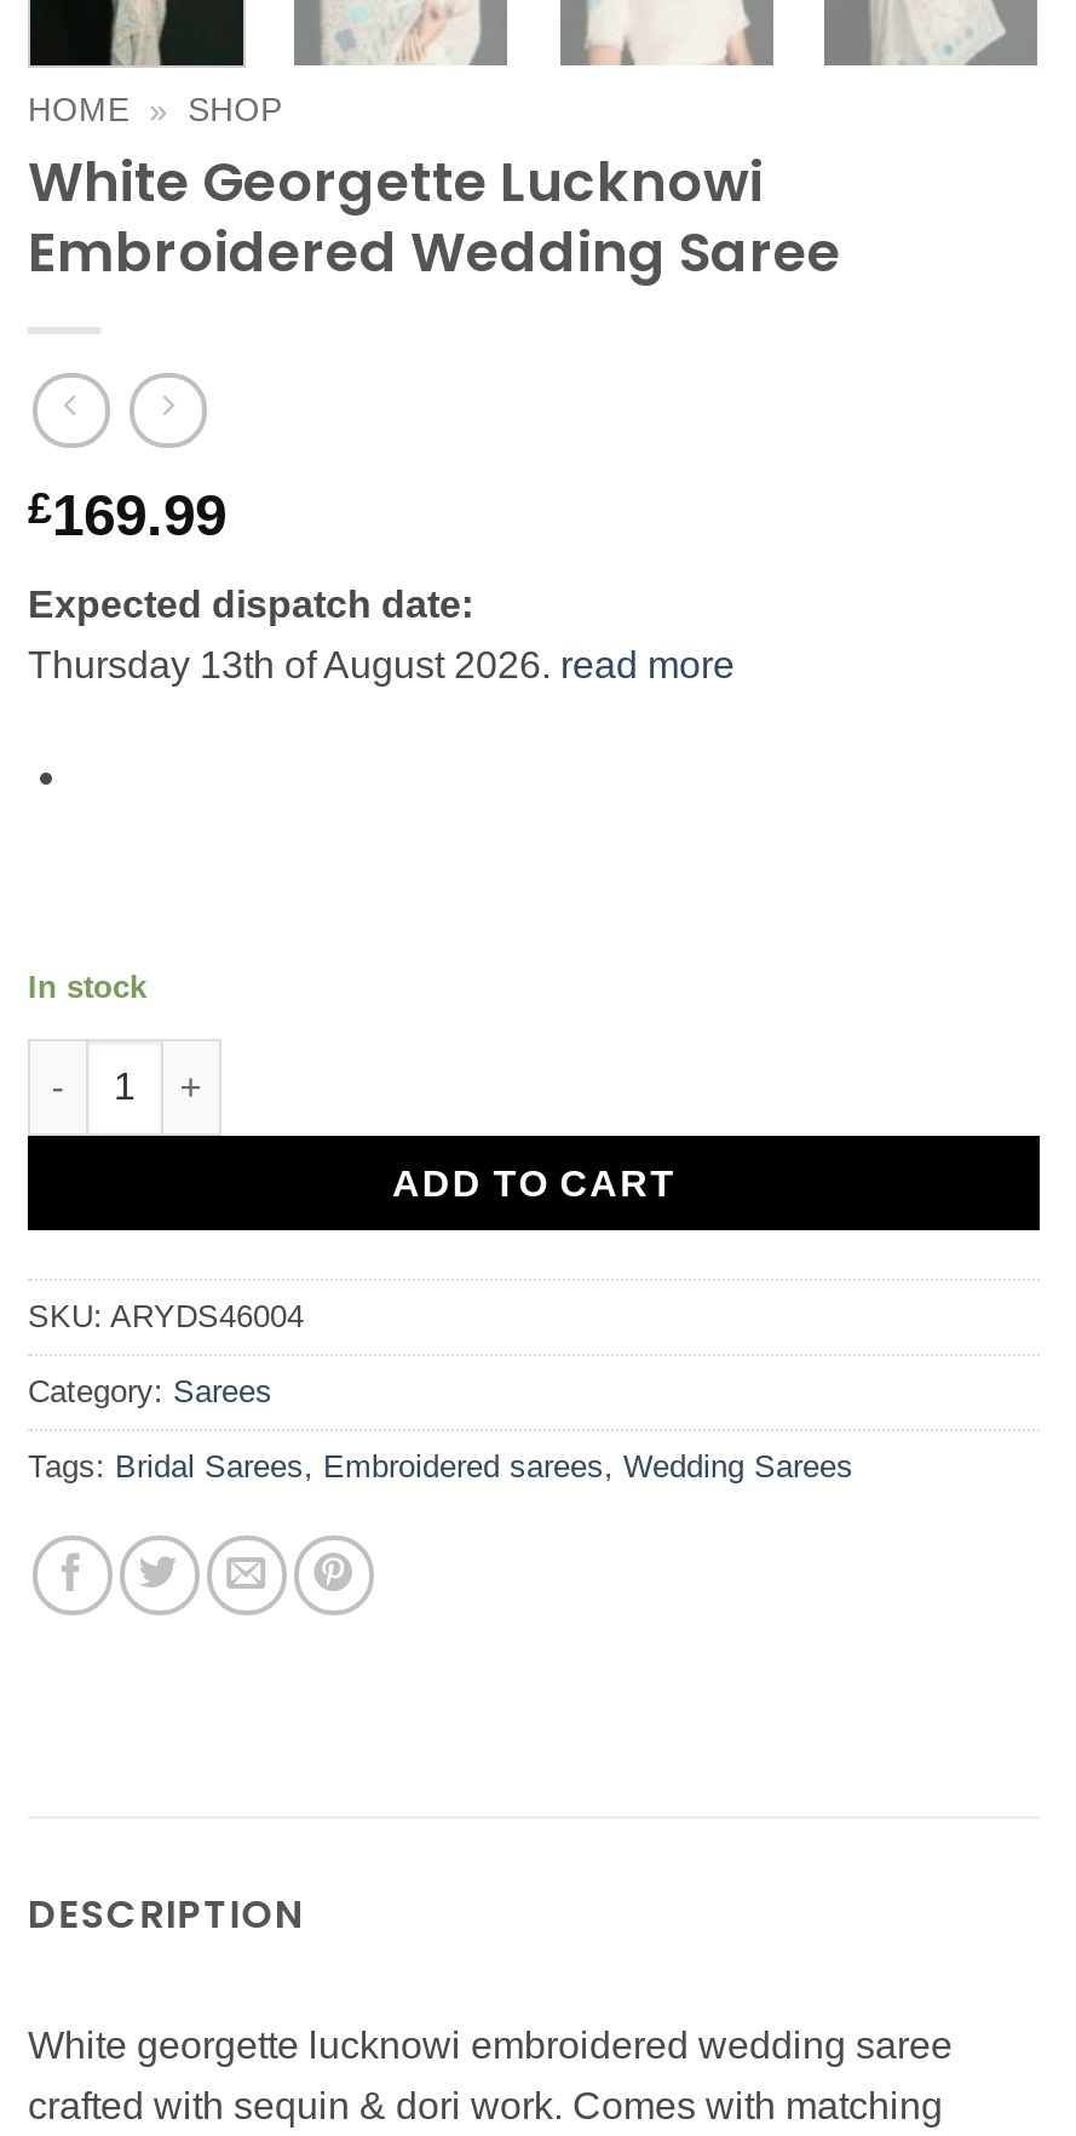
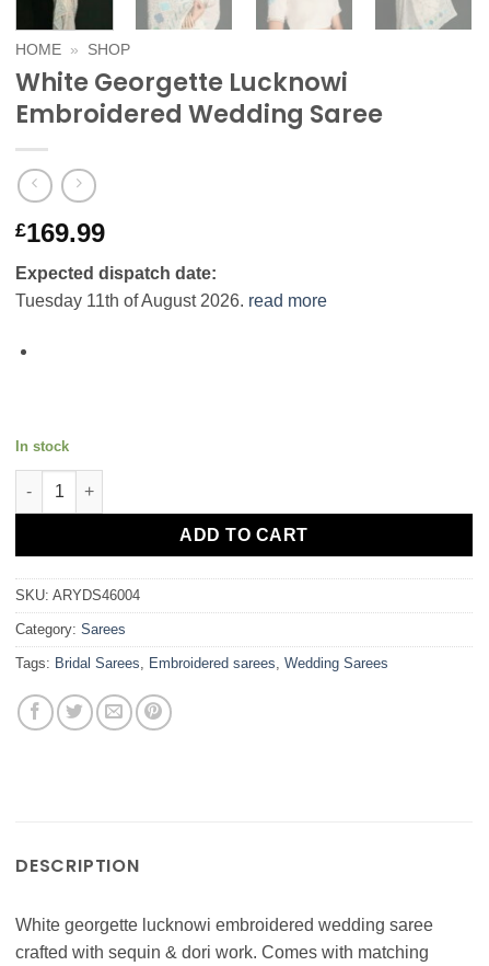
- Thursday 13th of August 2026. read more
+ Tuesday 11th of August 2026. read more
